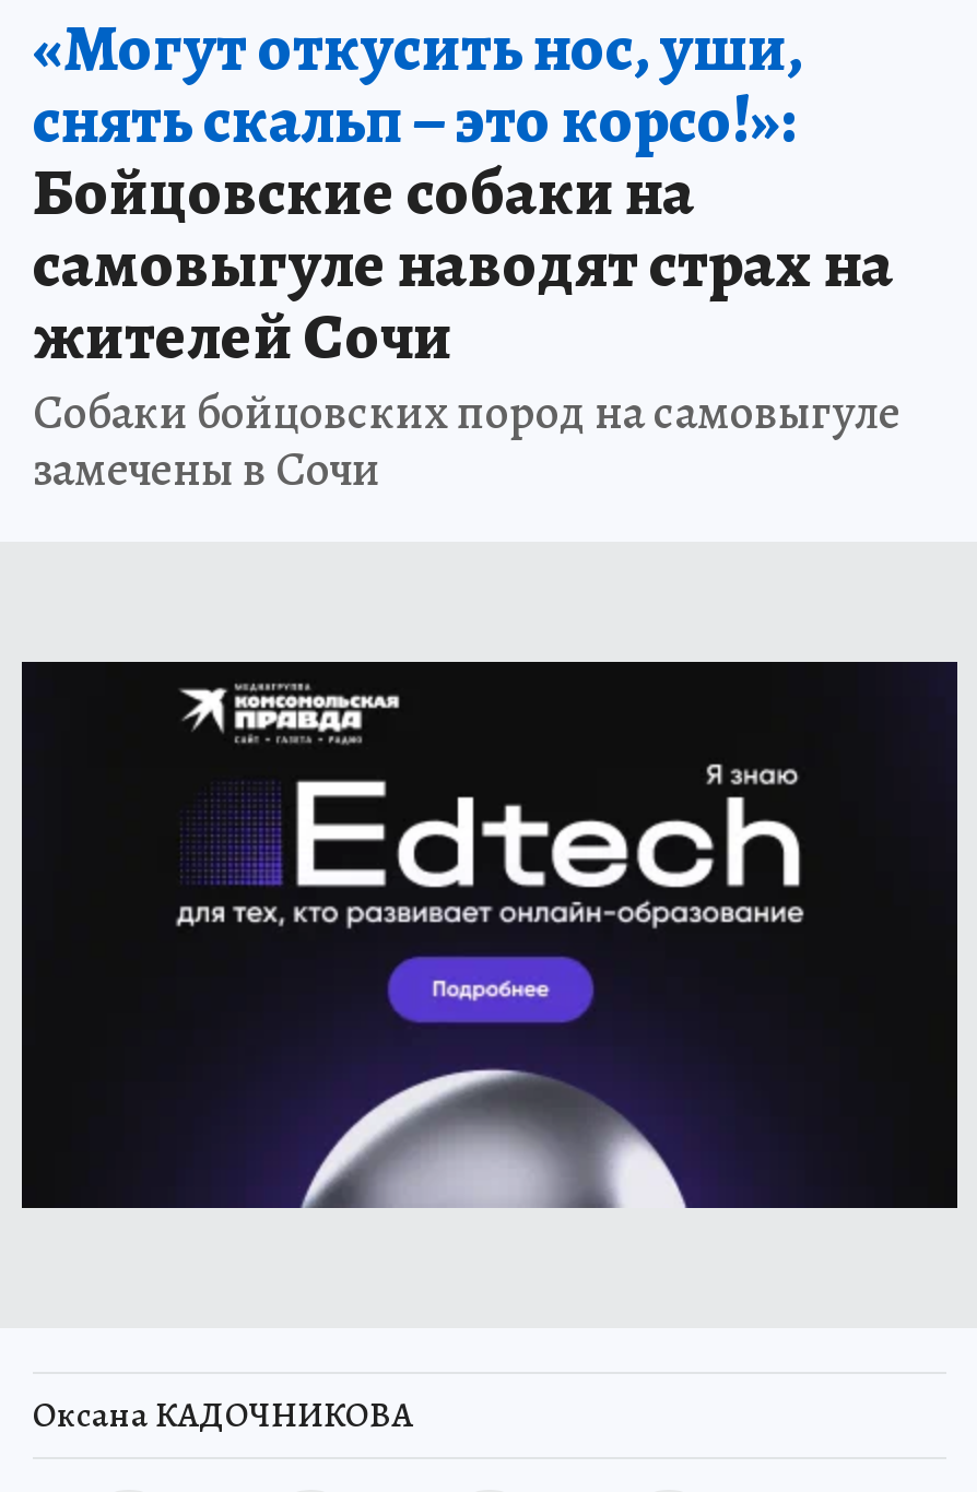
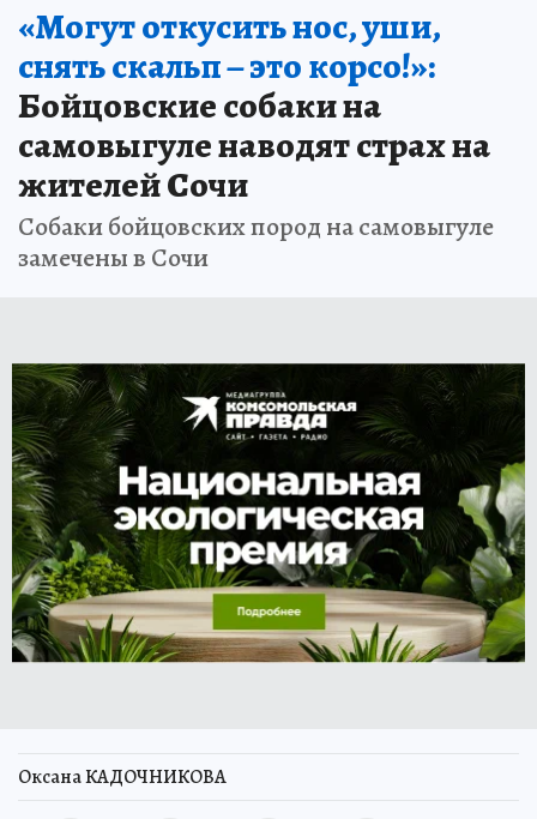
- [image]
+ [image]
